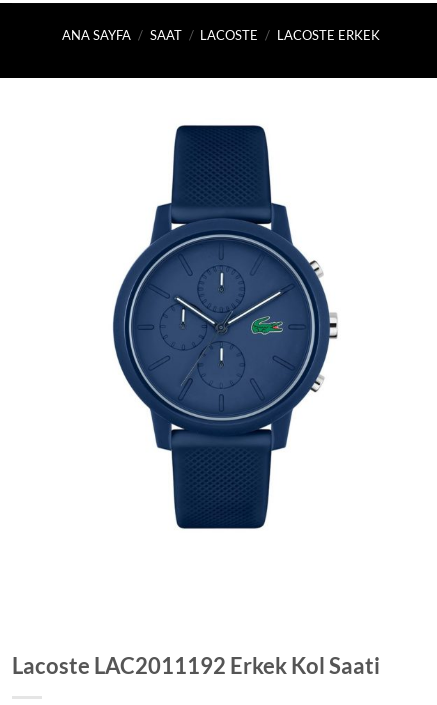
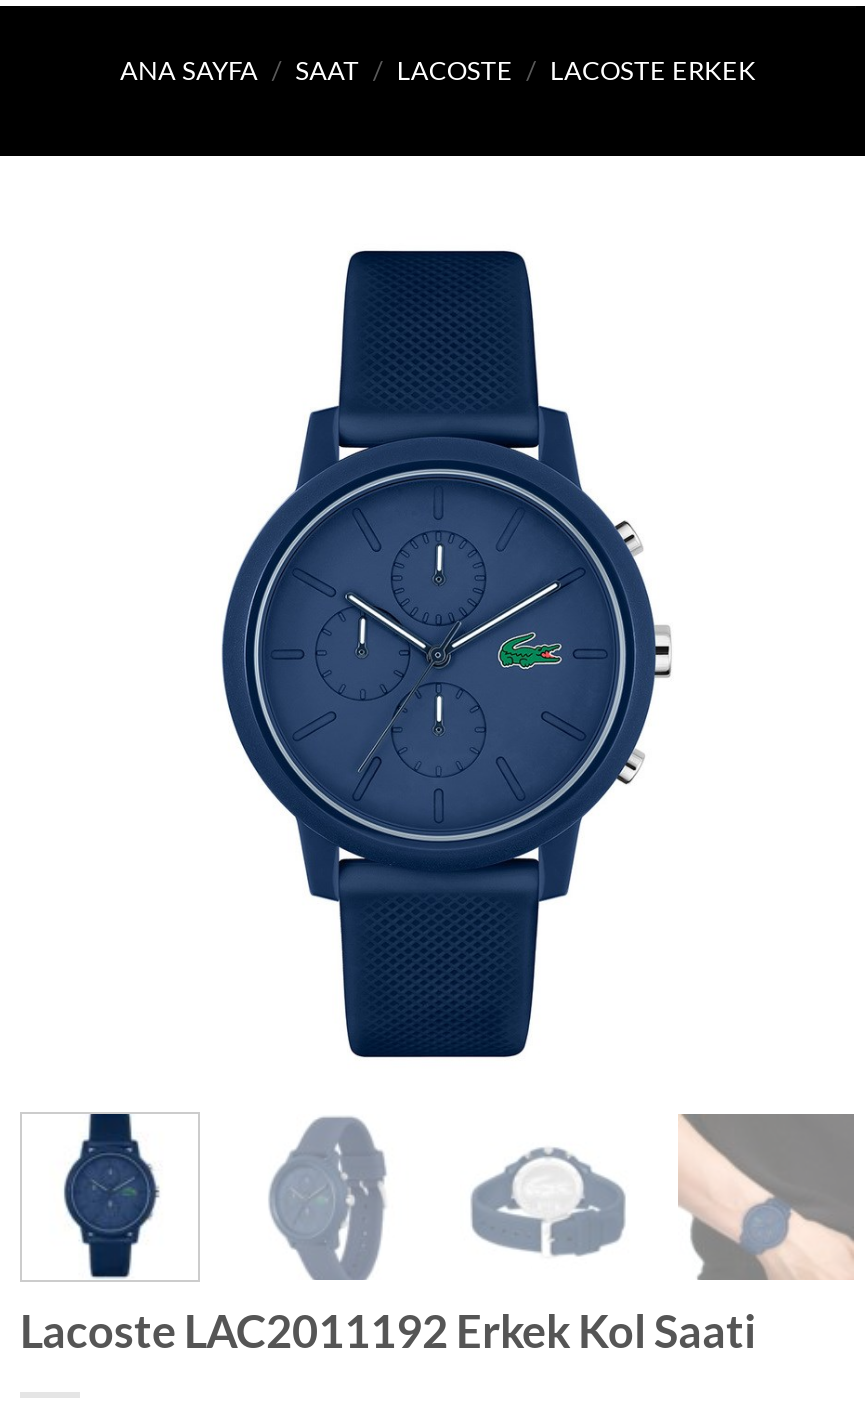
+ [image]

+ [image]

+ [image]

+ [image]
